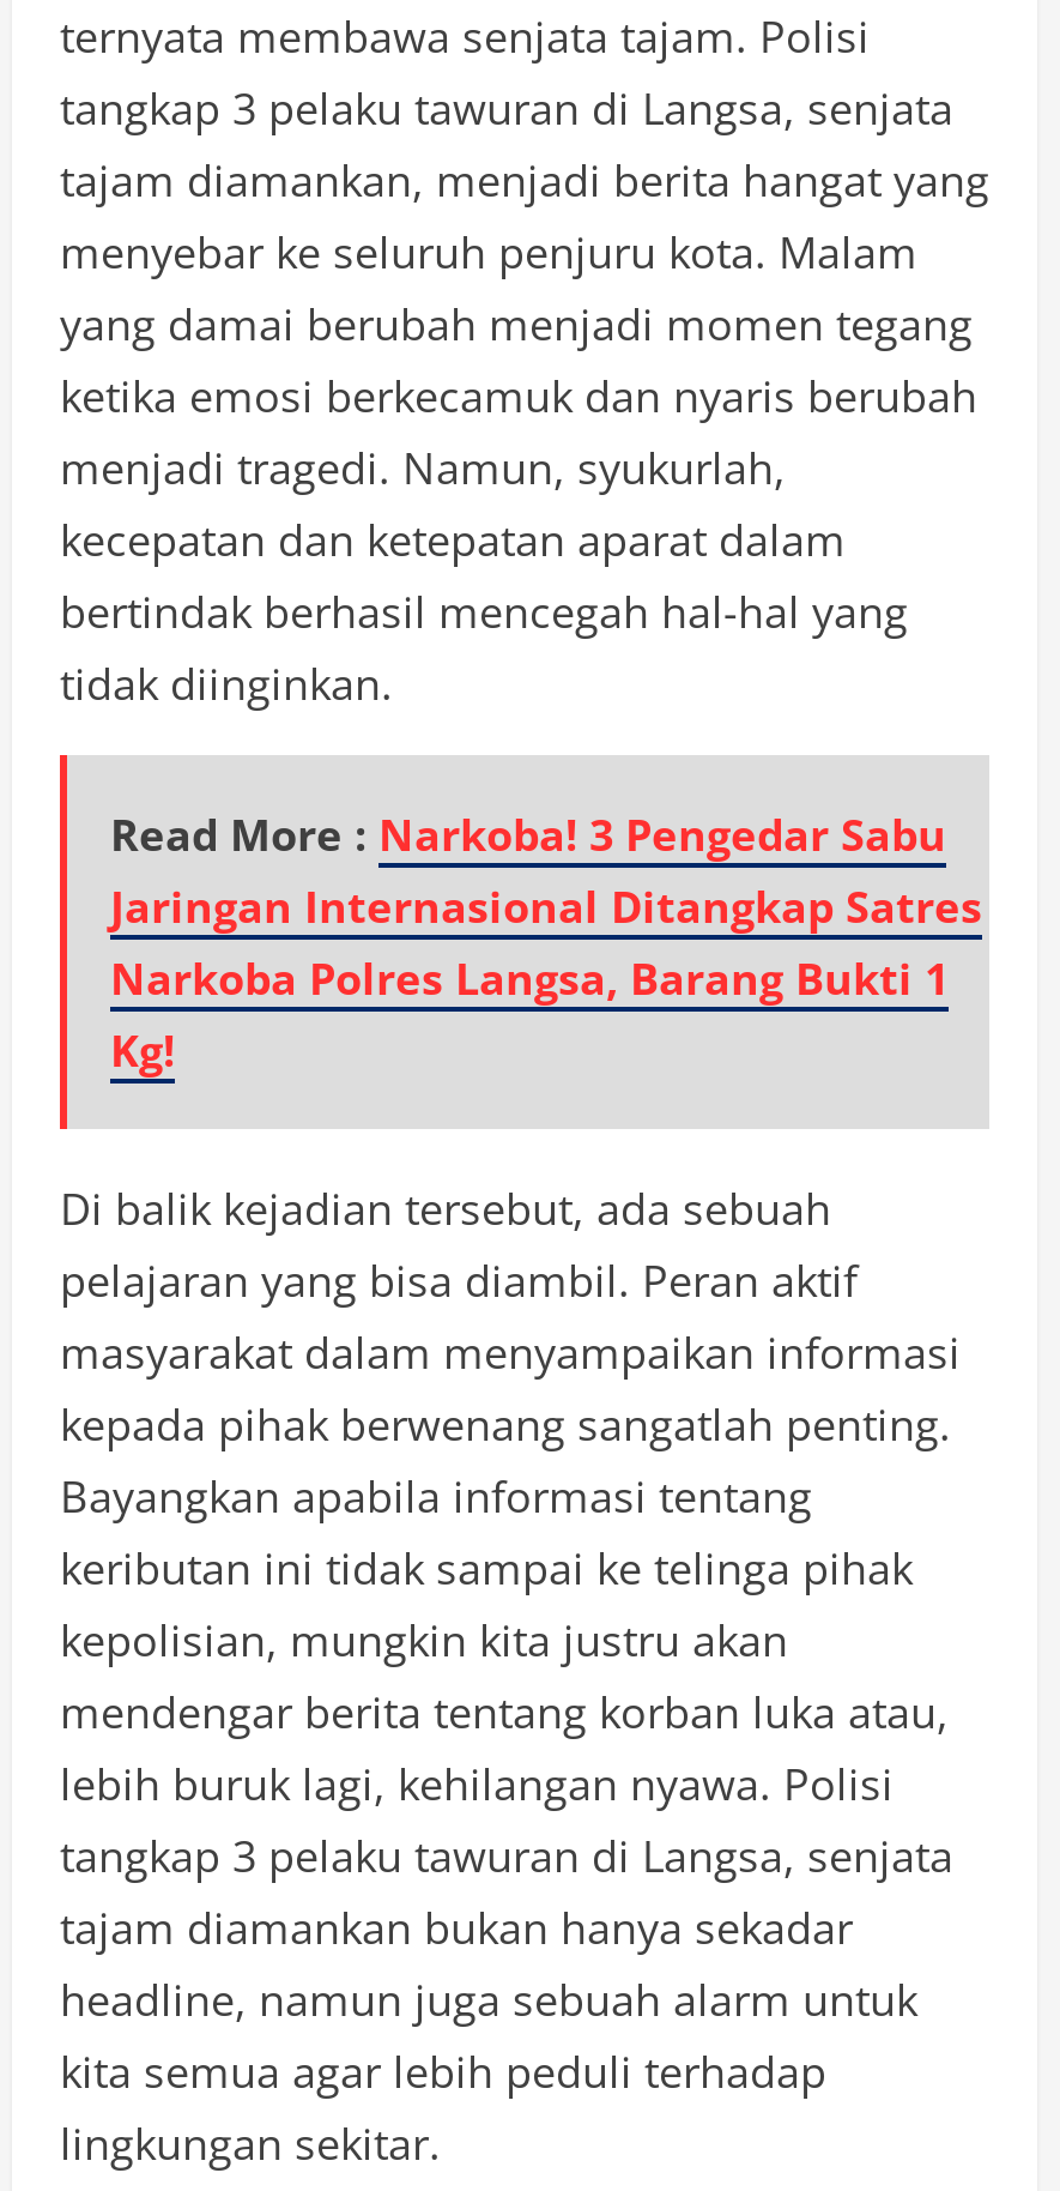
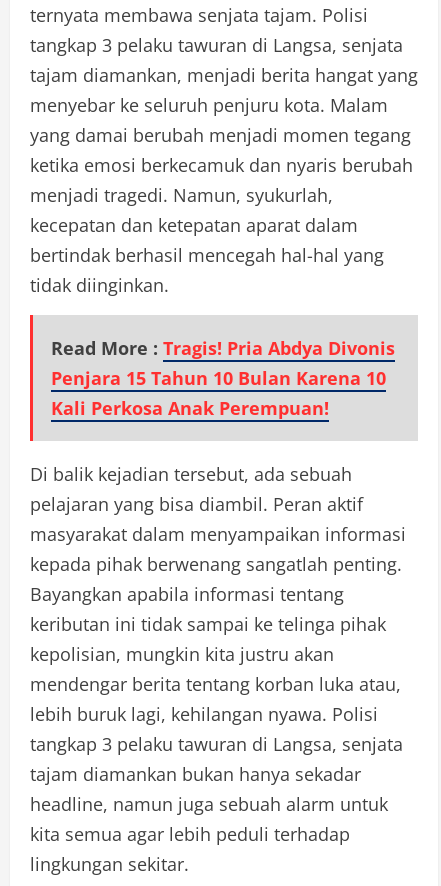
- Read More : Narkoba! 3 Pengedar Sabu
- Jaringan Internasional Ditangkap Satres
- Narkoba Polres Langsa, Barang Bukti 1
- Kg!
+ Read More : Tragis! Pria Abdya Divonis
+ Penjara 15 Tahun 10 Bulan Karena 10
+ Kali Perkosa Anak Perempuan!
